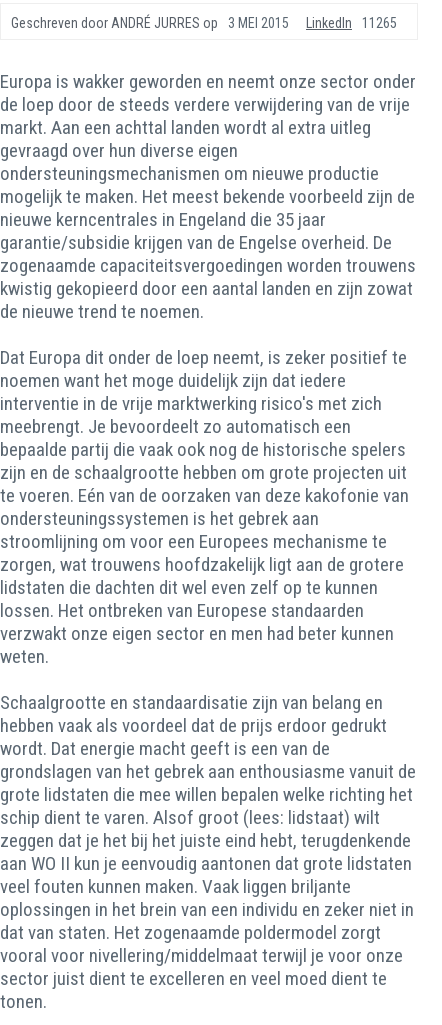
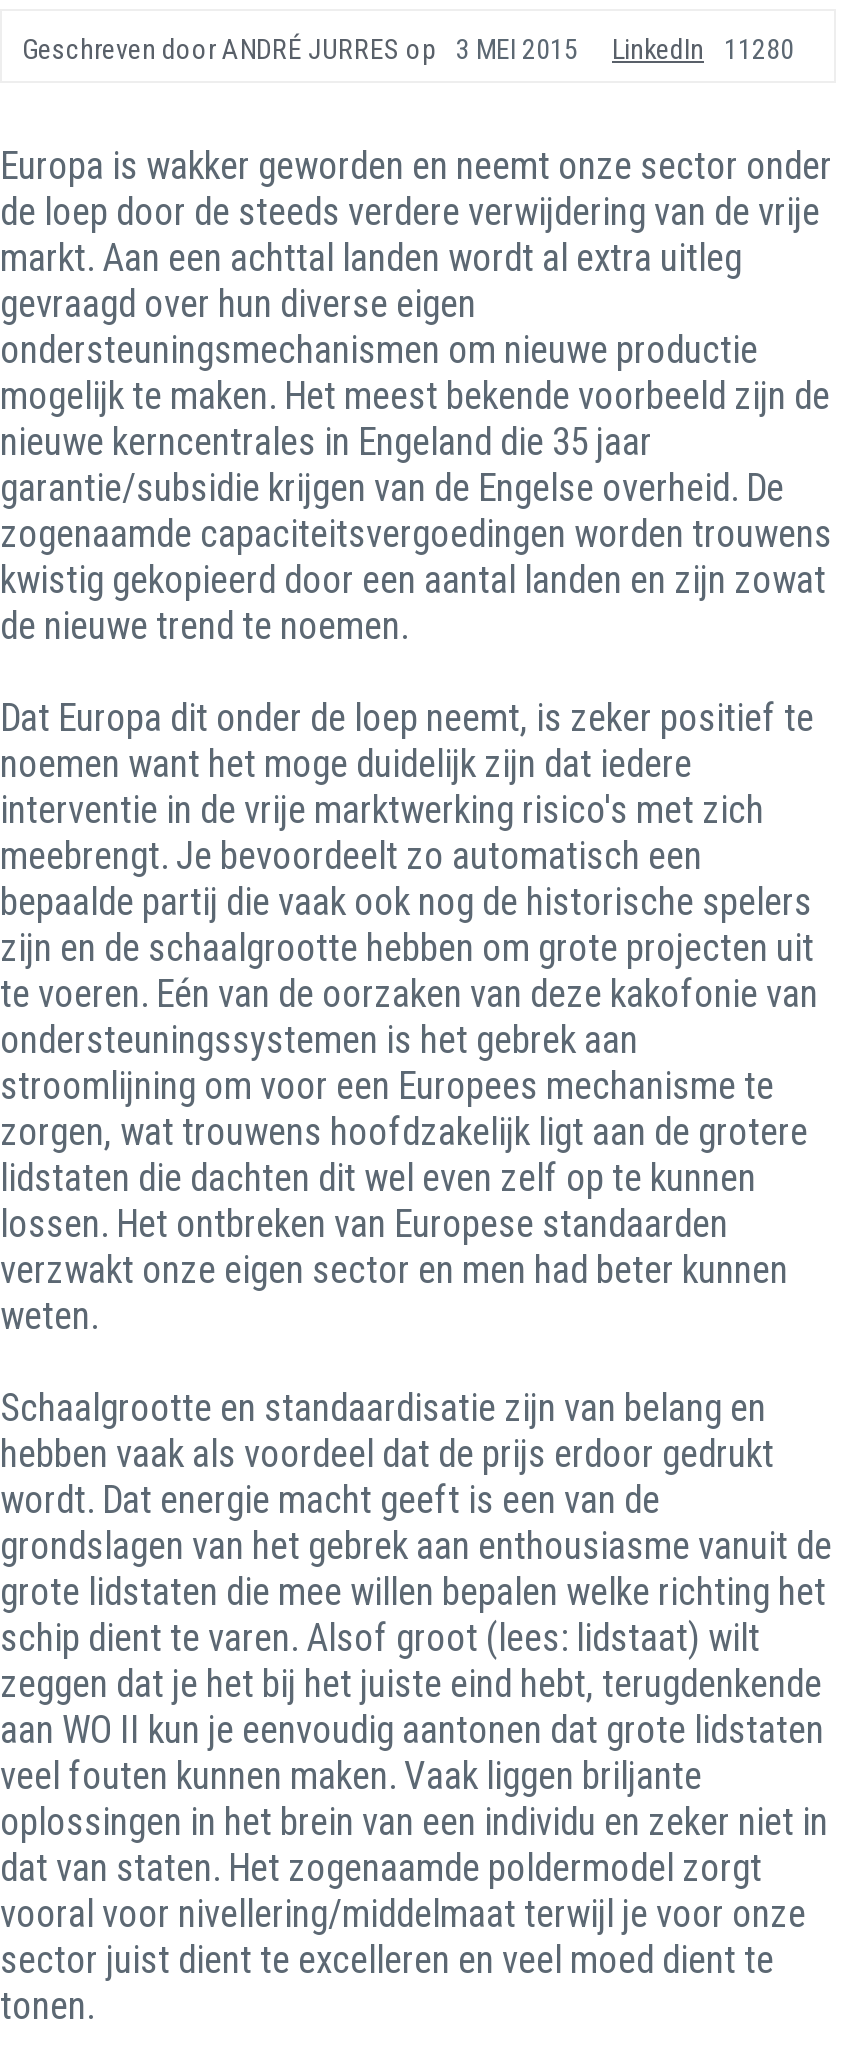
- Geschreven door ANDRÉ JURRES op 3 MEI 2015 LinkedIn 11265
+ Geschreven door ANDRÉ JURRES op 3 MEI 2015 LinkedIn 11280
